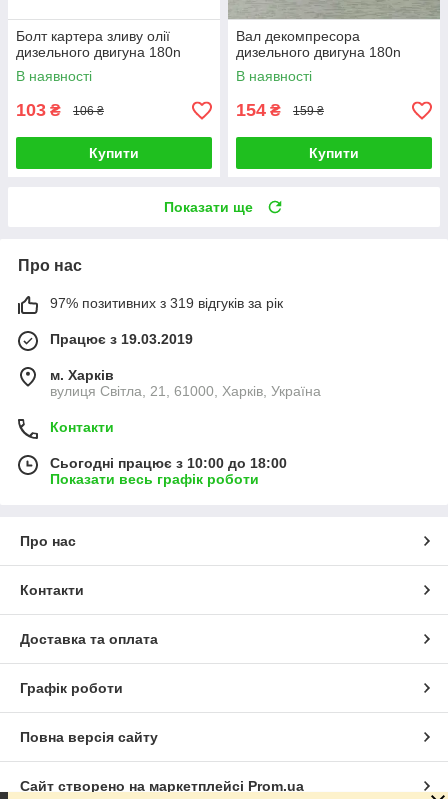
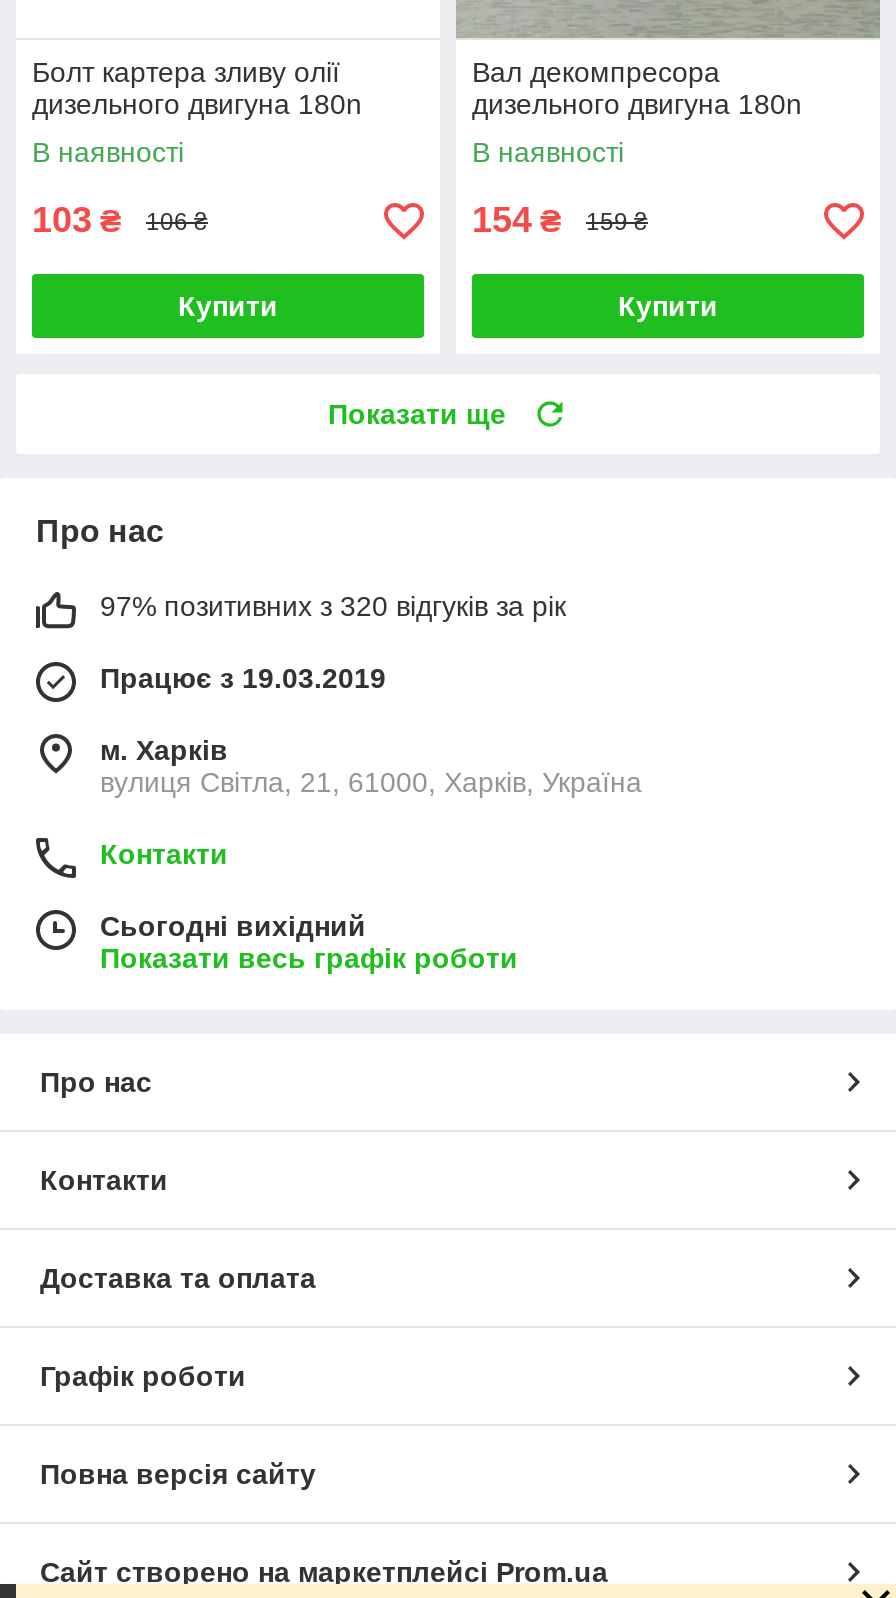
- 97% позитивних з 319 відгуків за рік
+ 97% позитивних з 320 відгуків за рік

- Сьогодні працює з 10:00 до 18:00
+ Сьогодні вихідний
